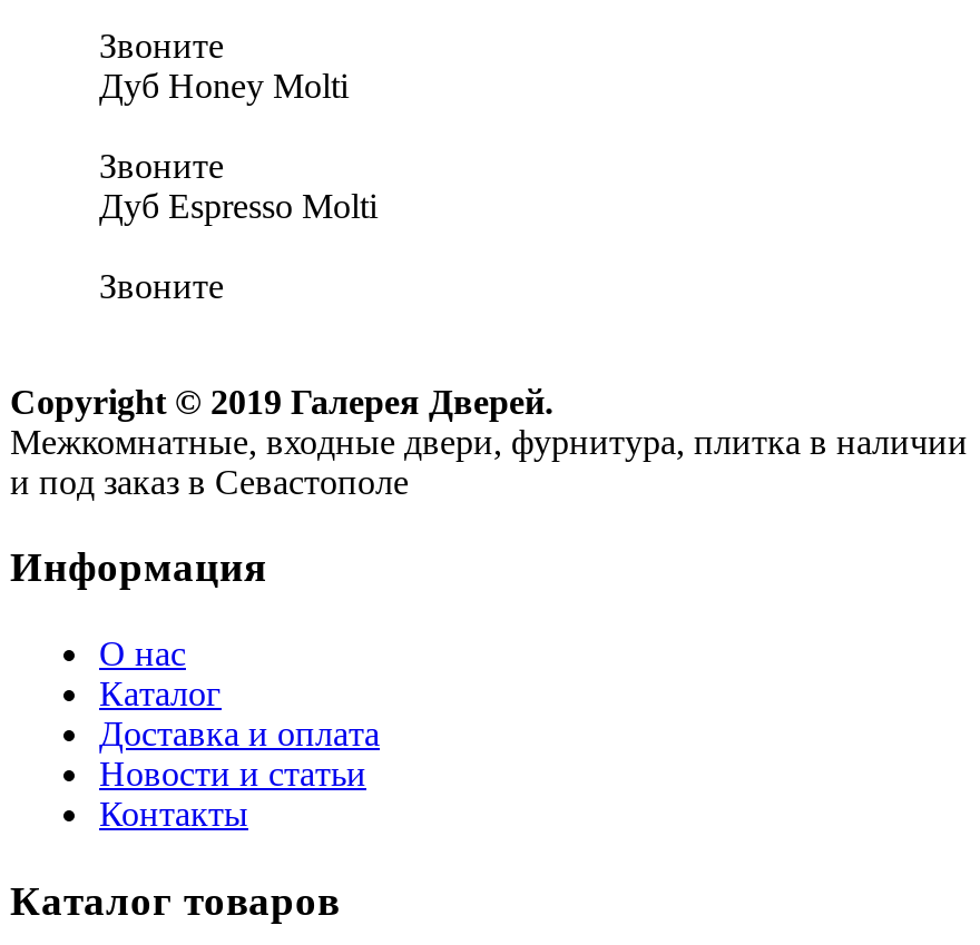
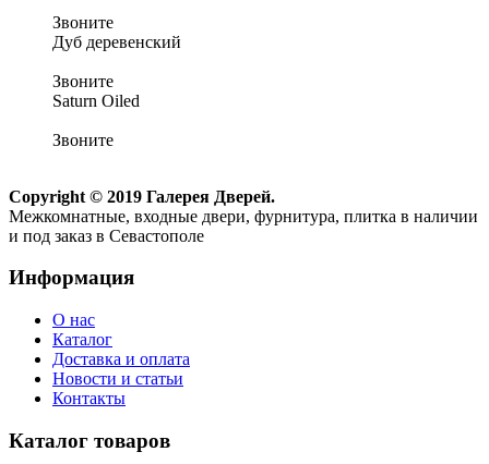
- Дуб Honey Molti
+ Дуб деревенский

- Дуб Espresso Molti
+ Saturn Oiled
